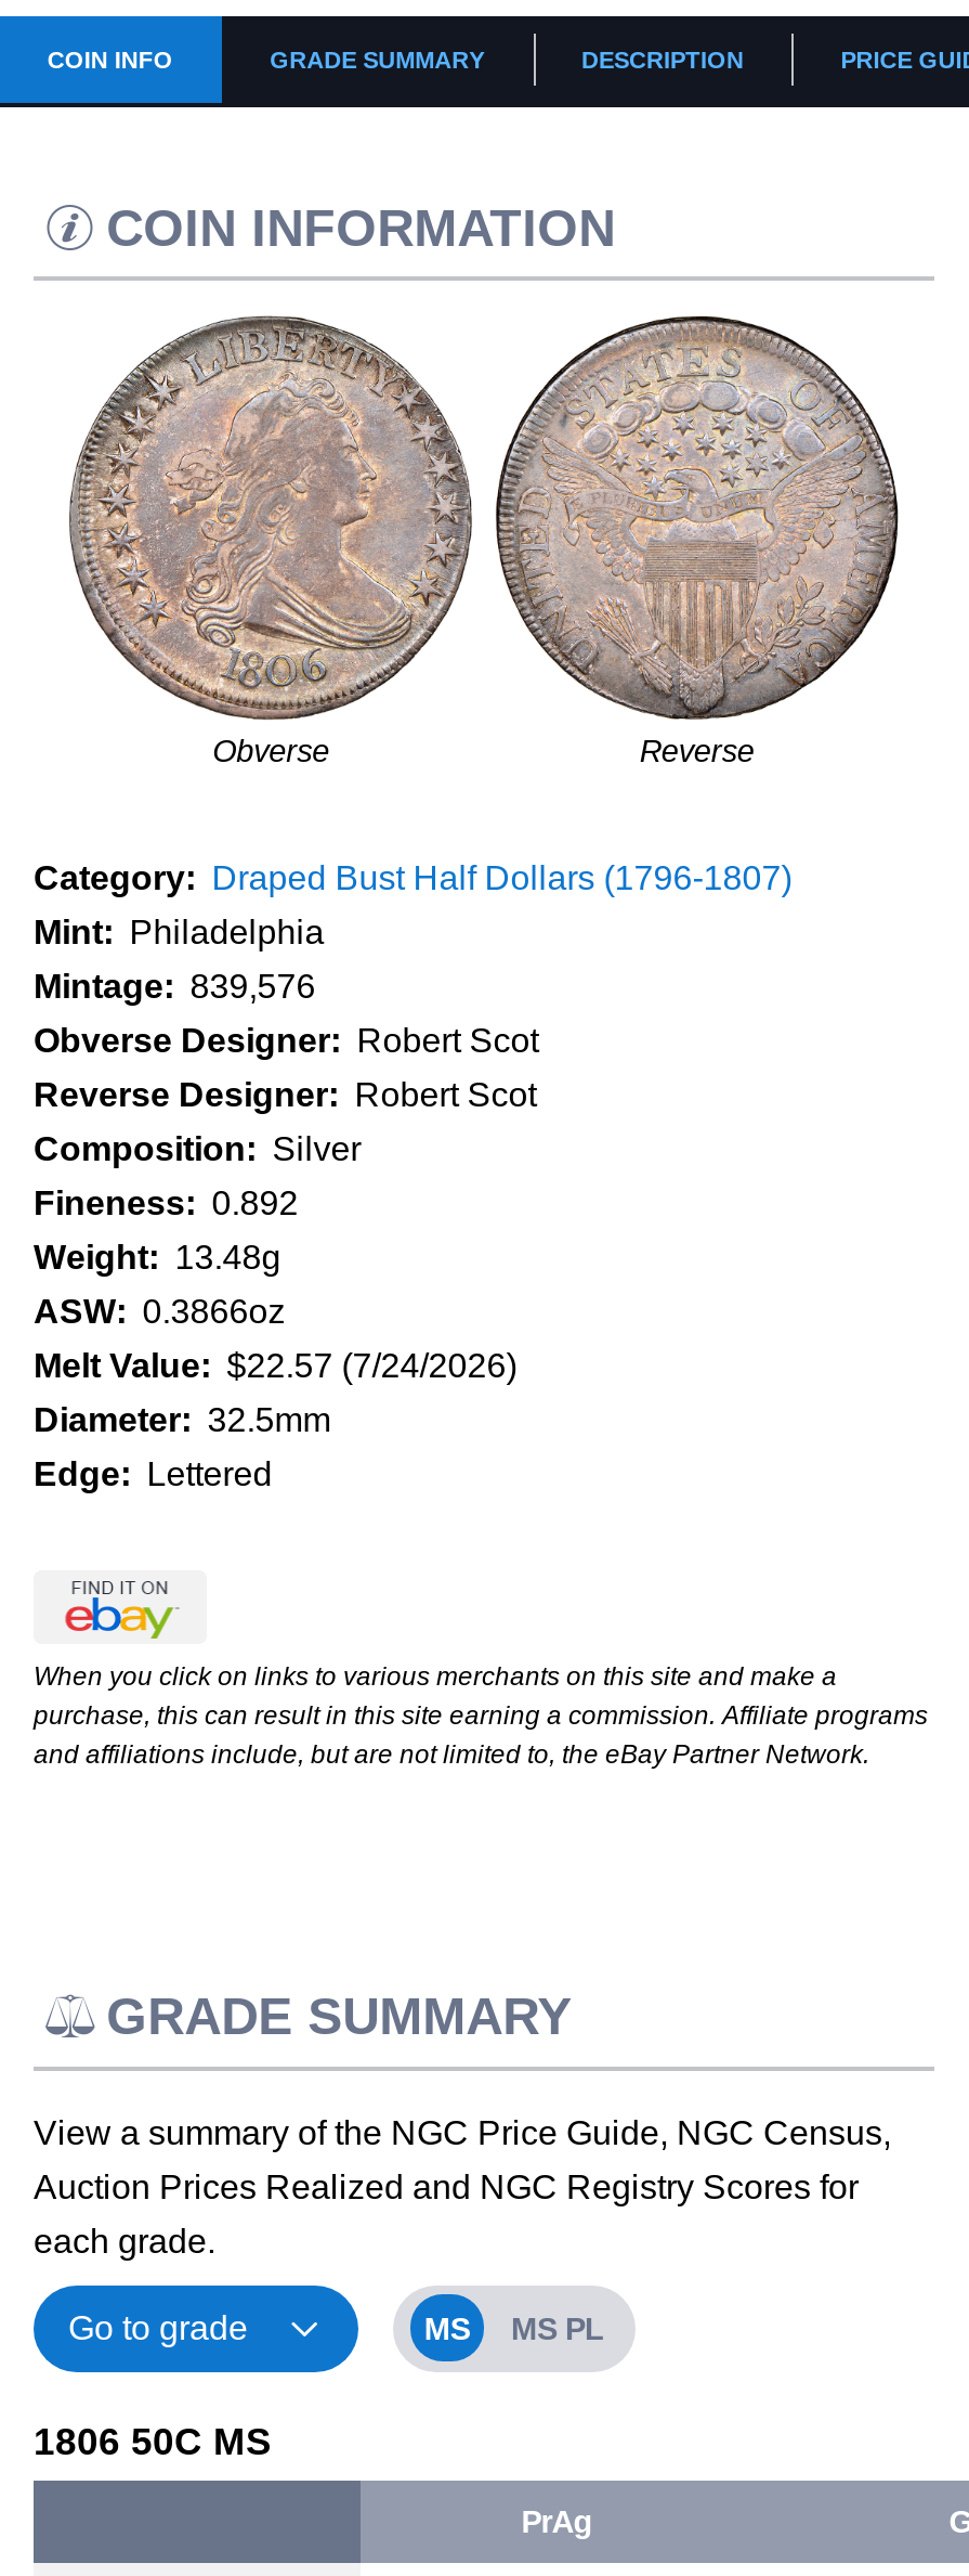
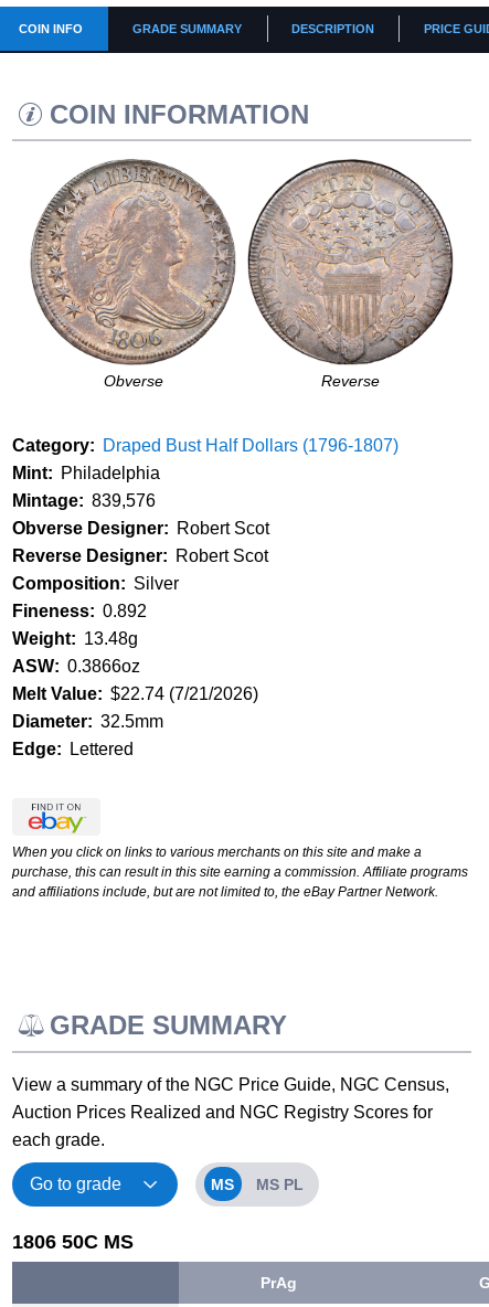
- Melt Value: $22.57 (7/24/2026)
+ Melt Value: $22.74 (7/21/2026)
